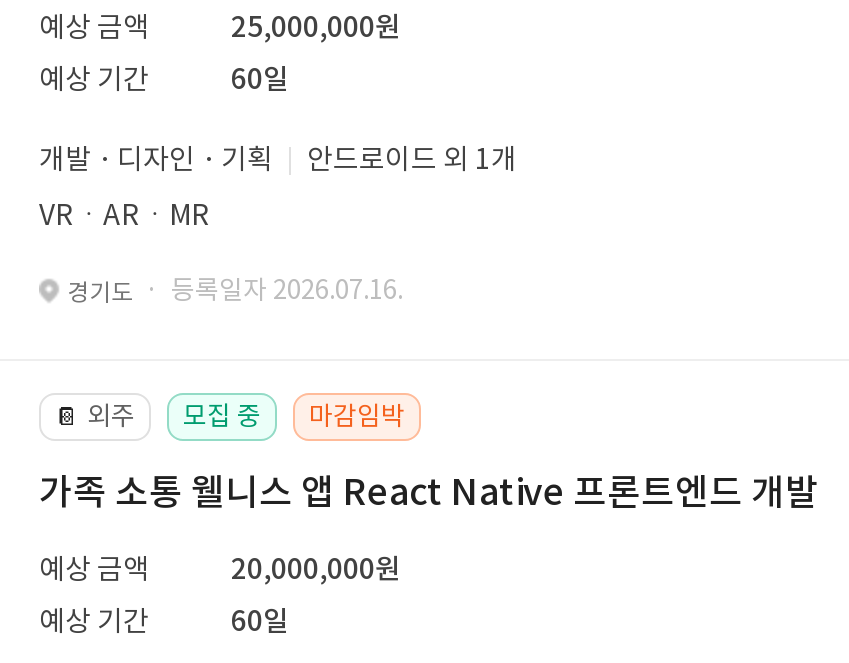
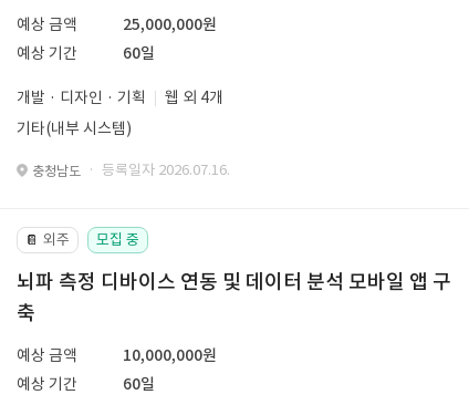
- 안드로이드 외 1개
+ 웹 외 4개

- VRㆍARㆍMR
+ 기타(내부 시스템)

- 경기도 · 등록일자 2026.07.16.
+ 충청남도 · 등록일자 2026.07.16.

- 마감임박
- 가족 소통 웰니스 앱 React Native 프론트엔드 개발
+ 뇌파 측정 디바이스 연동 및 데이터 분석 모바일 앱 구
+ 축

- 20,000,000원
+ 10,000,000원
